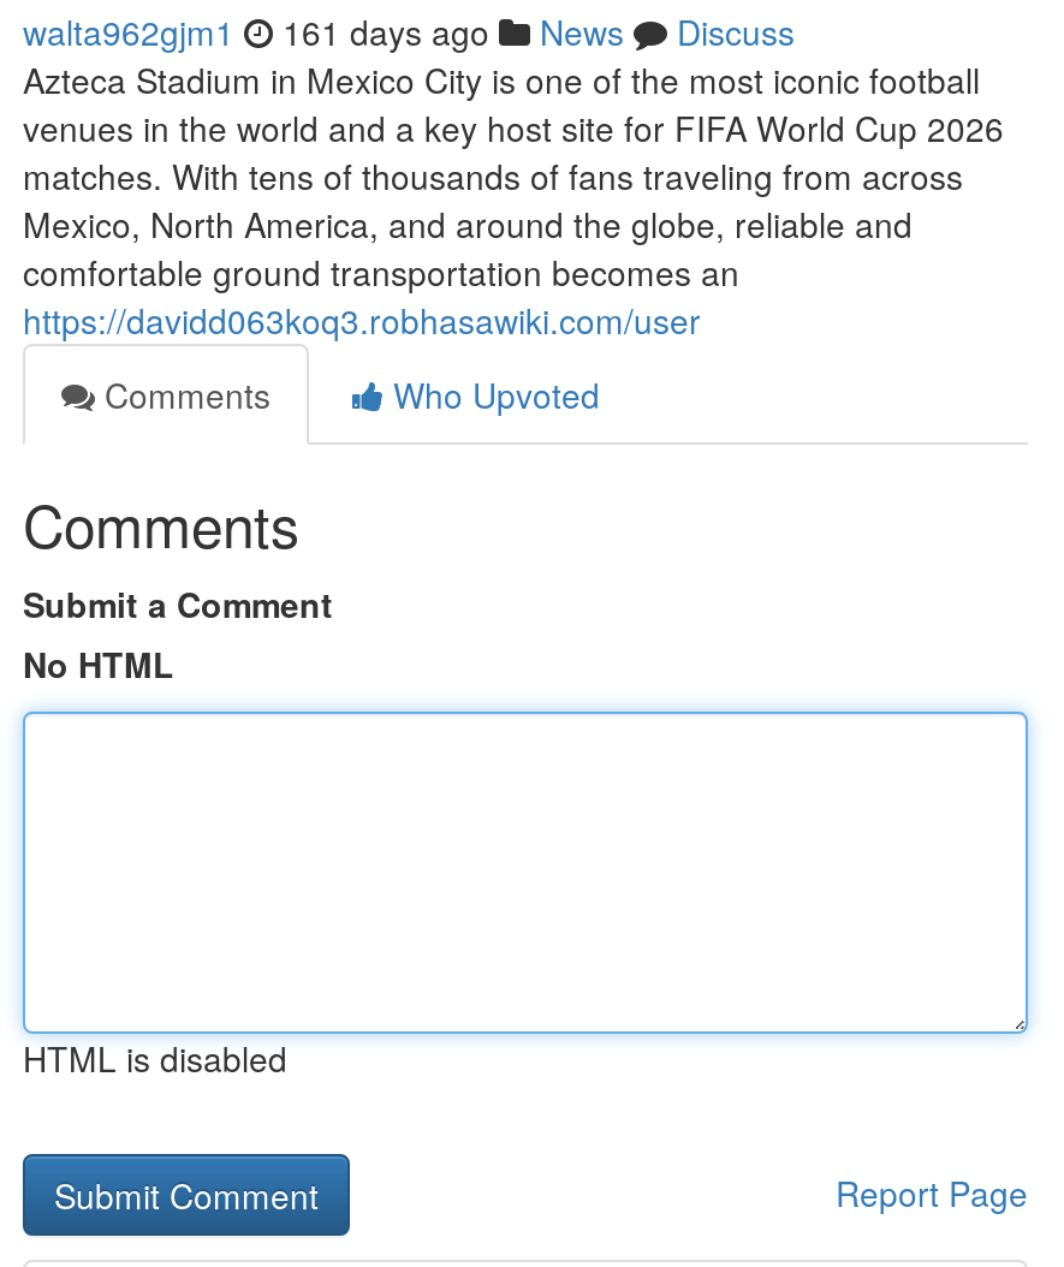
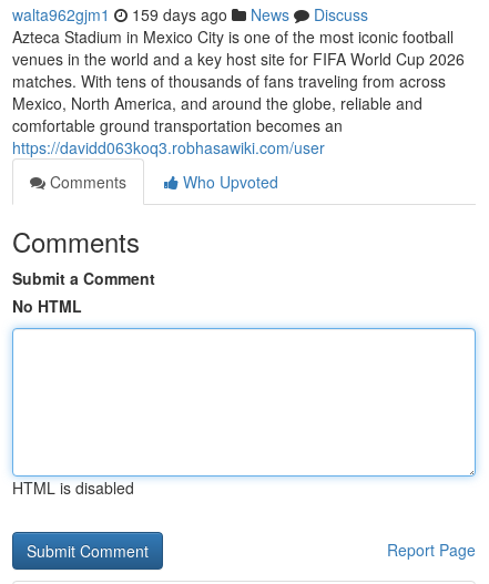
- walta962gjm1 161 days ago News Discuss
+ walta962gjm1 159 days ago News Discuss
